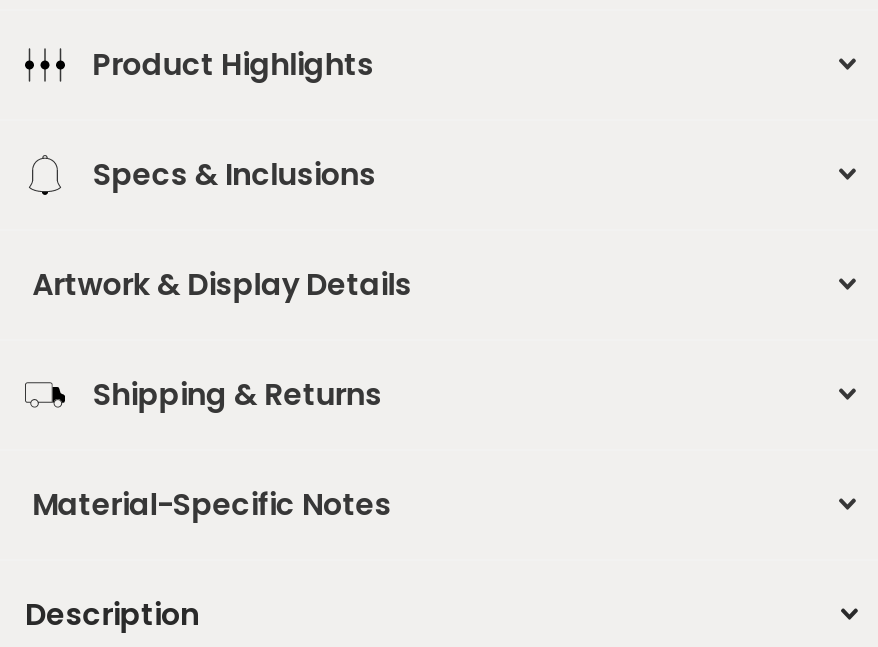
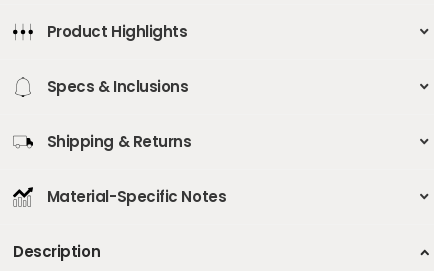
- Artwork & Display Details
